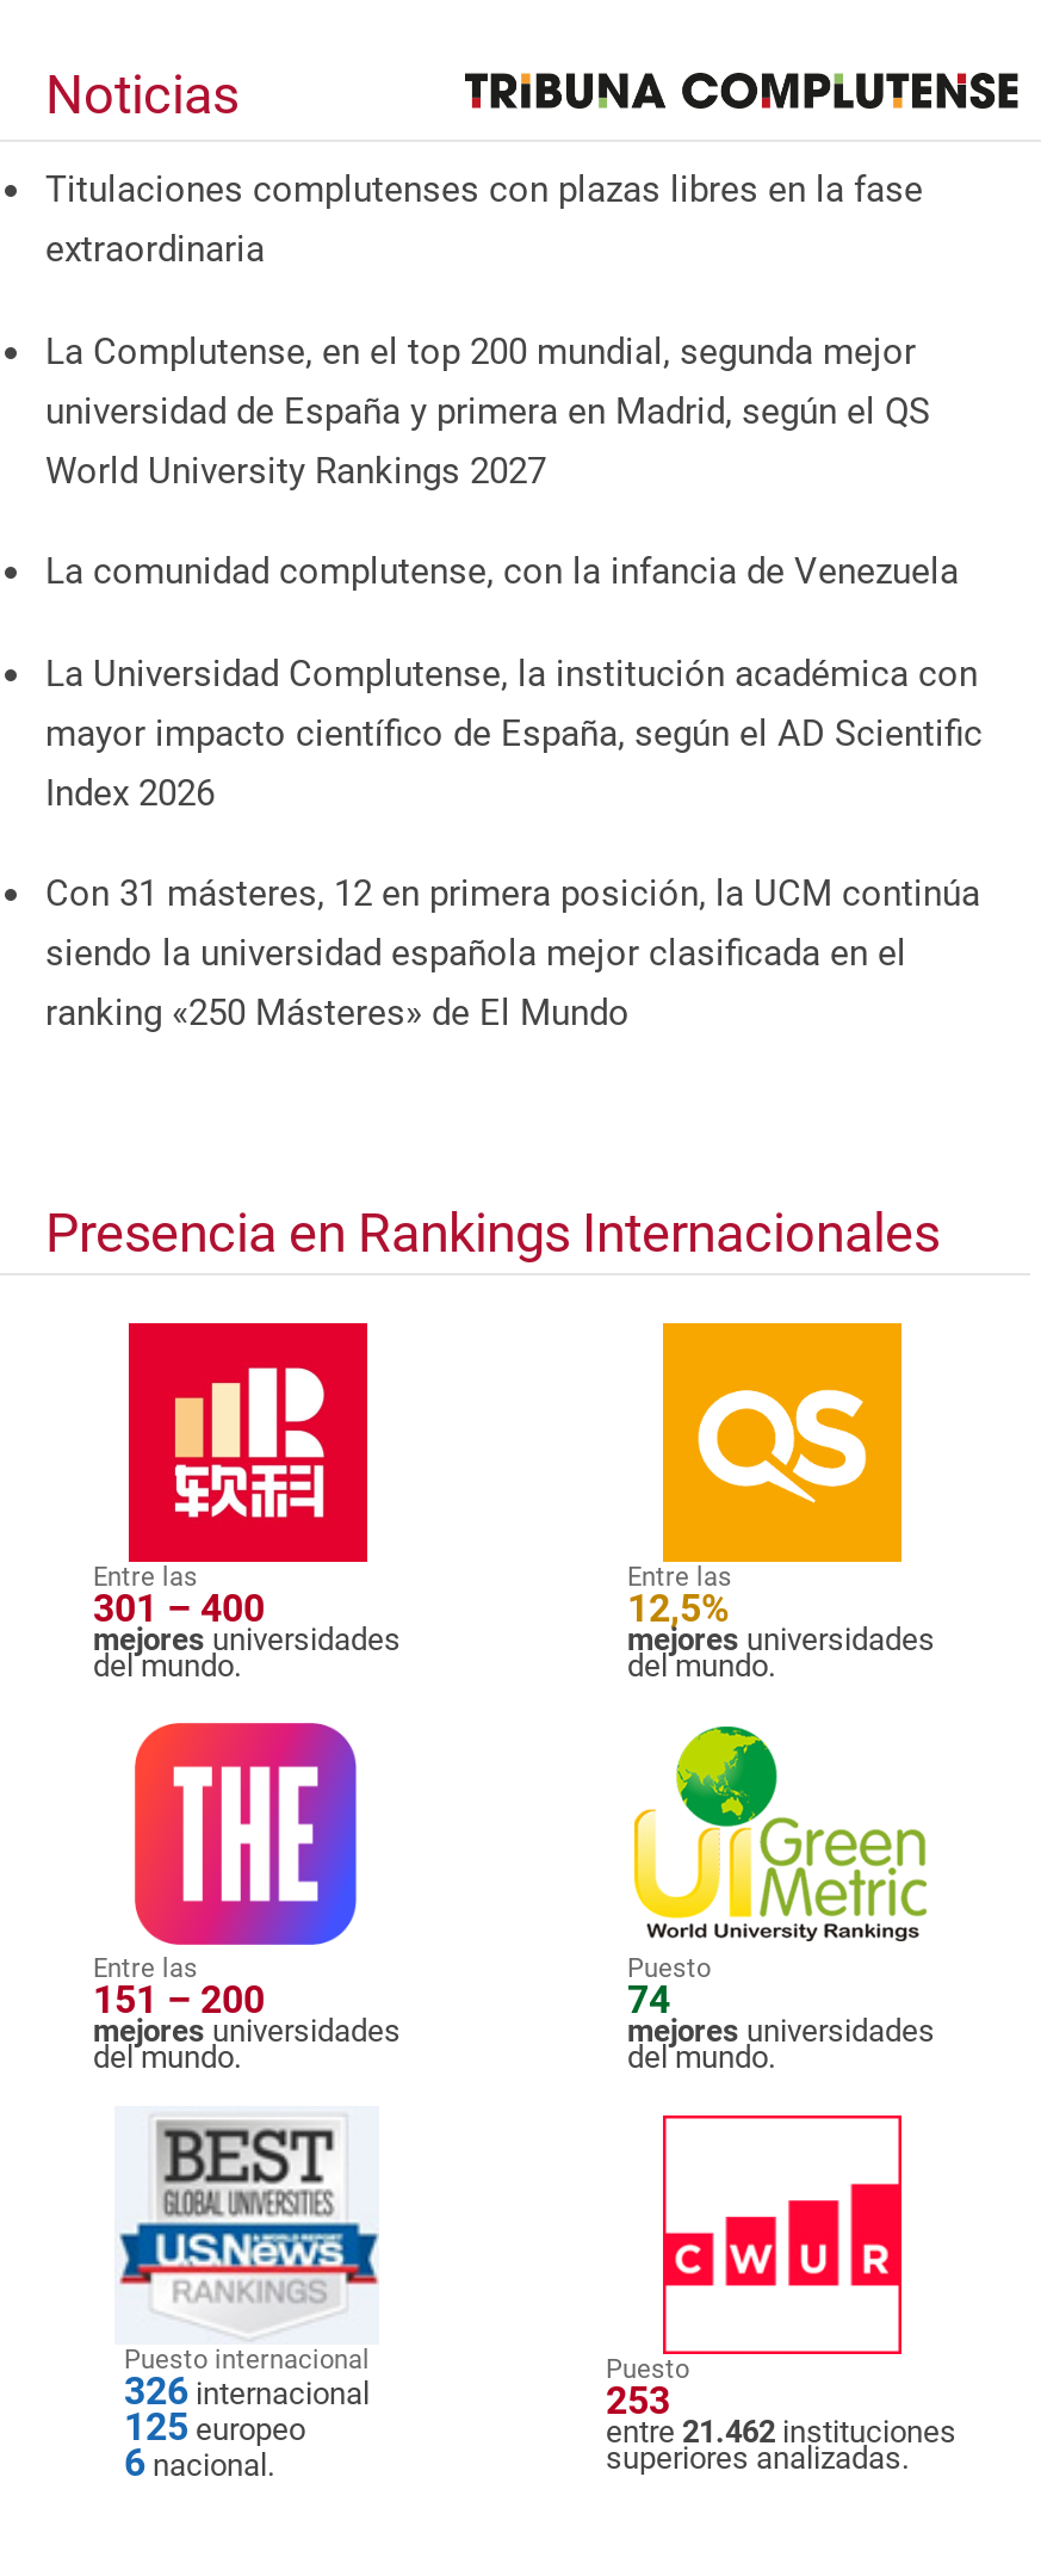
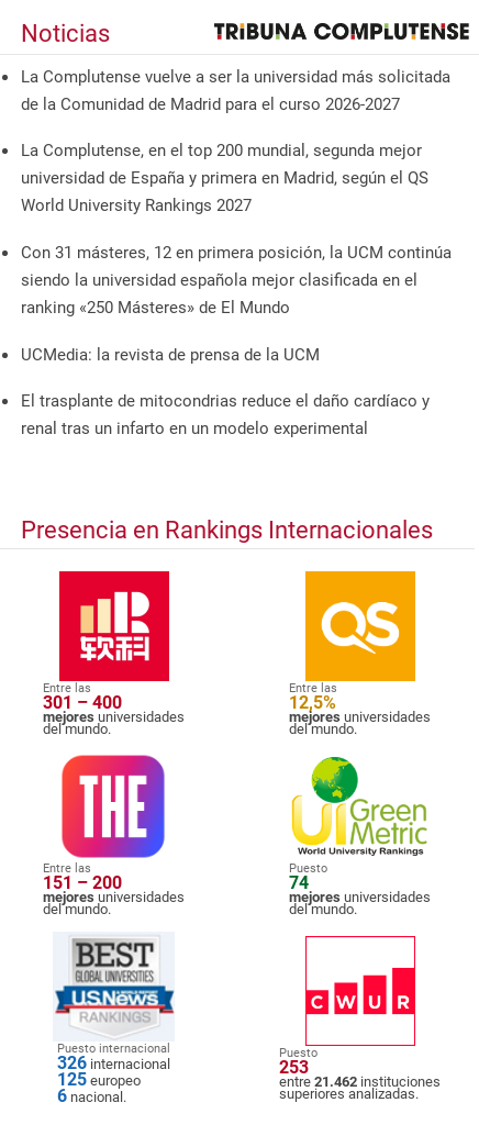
- Titulaciones complutenses con plazas libres en la fase
- extraordinaria
+ La Complutense vuelve a ser la universidad más solicitada
+ de la Comunidad de Madrid para el curso 2026-2027

- La comunidad complutense, con la infancia de Venezuela
- La Universidad Complutense, la institución académica con
- mayor impacto científico de España, según el AD Scientific
- Index 2026

moved up: Con 31 másteres, 12 en primera posición, la UCM continúa | siendo la universidad española mejor clasificada en el | ranking «250 Másteres» de El Mundo

+ UCMedia: la revista de prensa de la UCM
+ El trasplante de mitocondrias reduce el daño cardíaco y
+ renal tras un infarto en un modelo experimental
